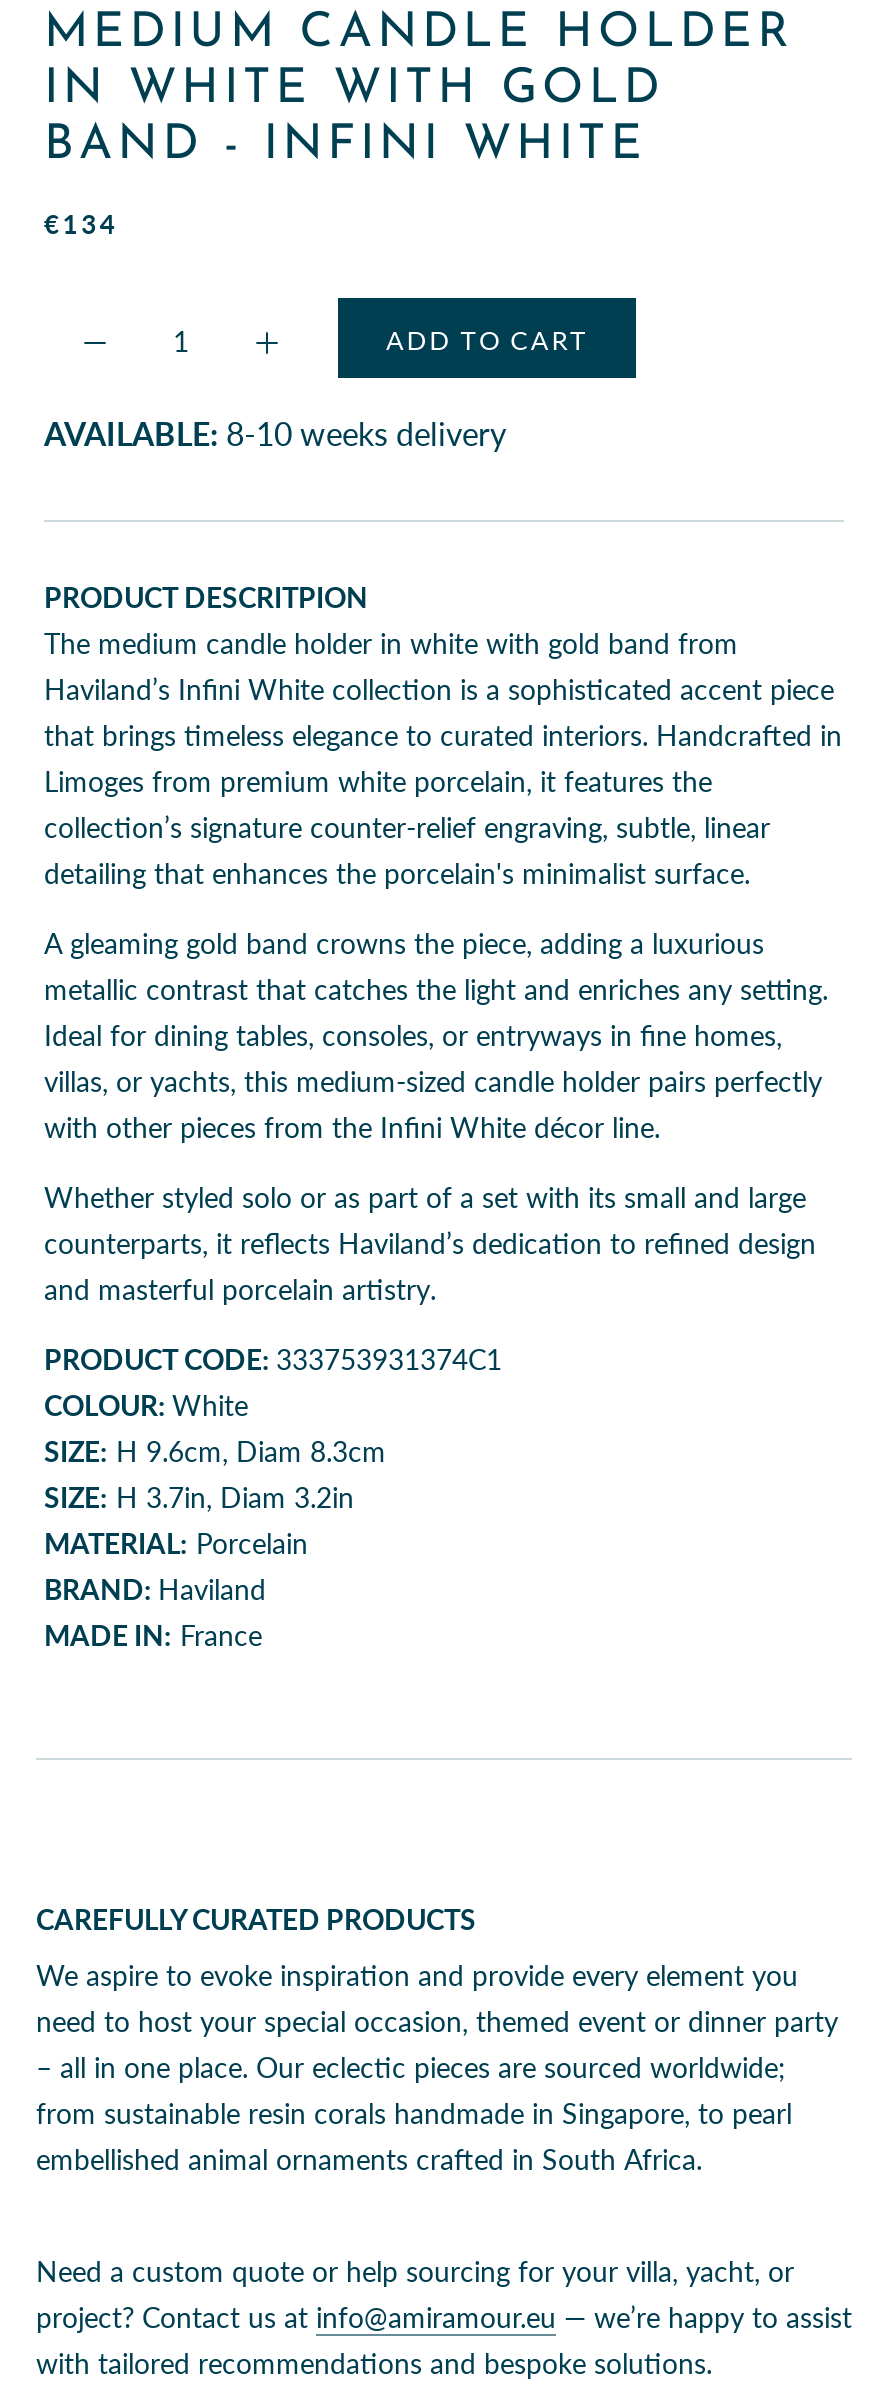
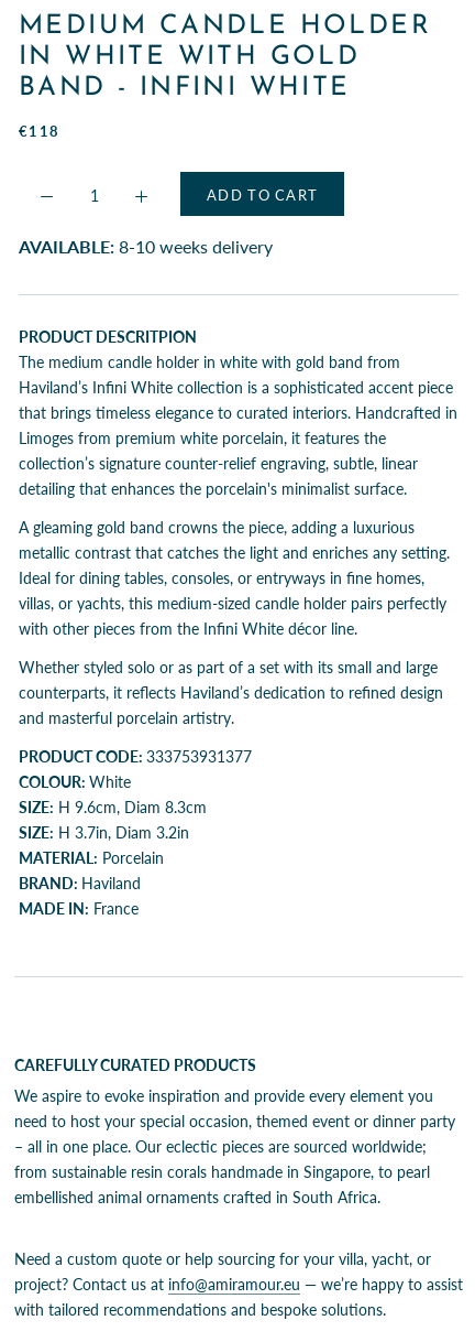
- €134
+ €118

- PRODUCT CODE: 333753931374C1
+ PRODUCT CODE: 333753931377
